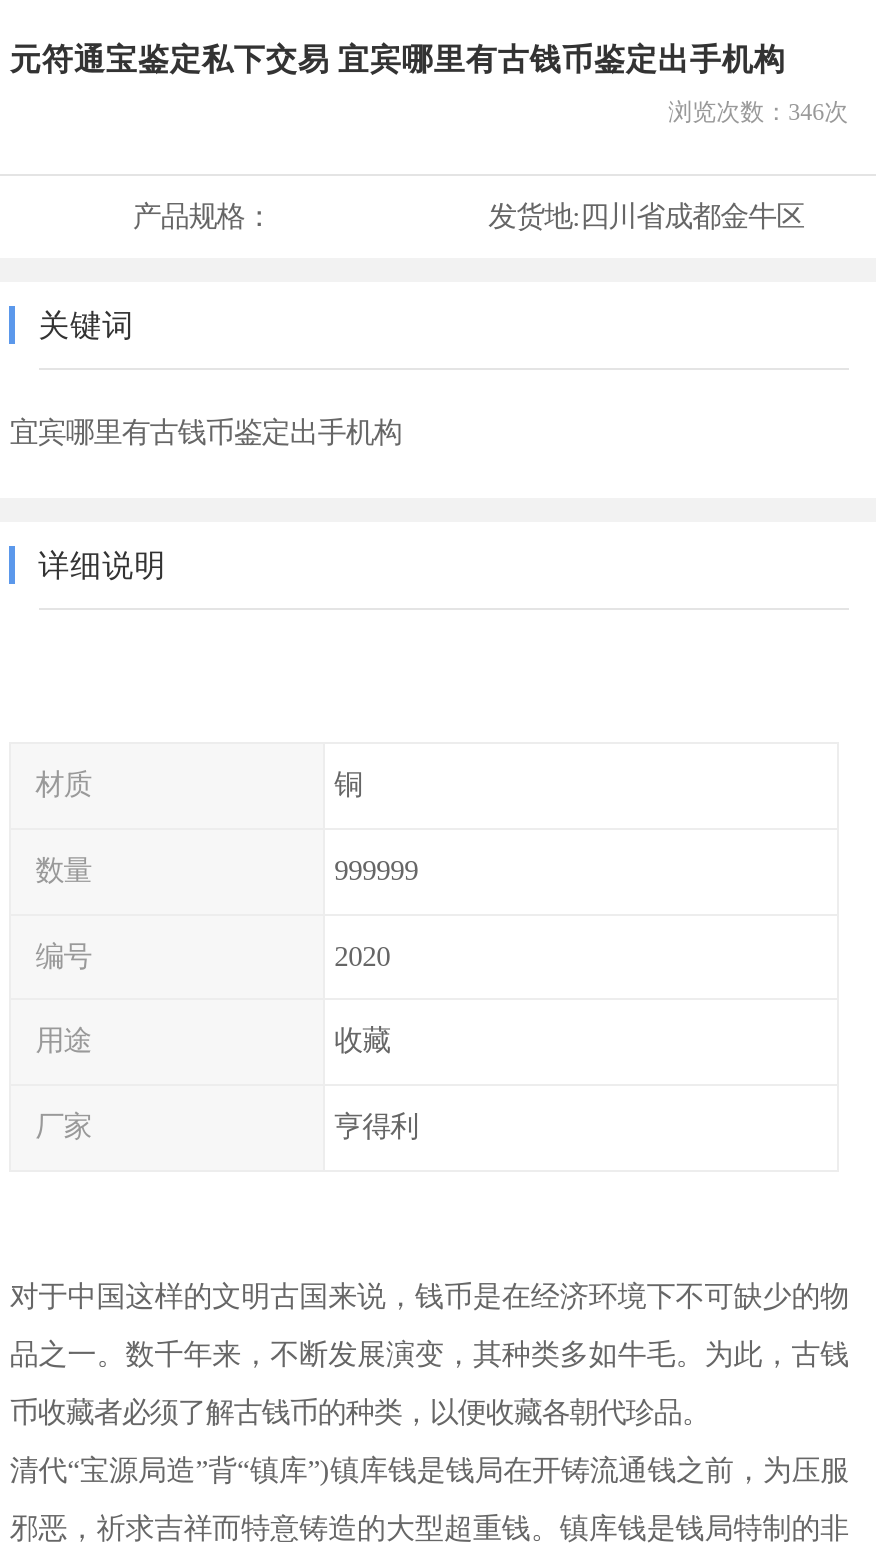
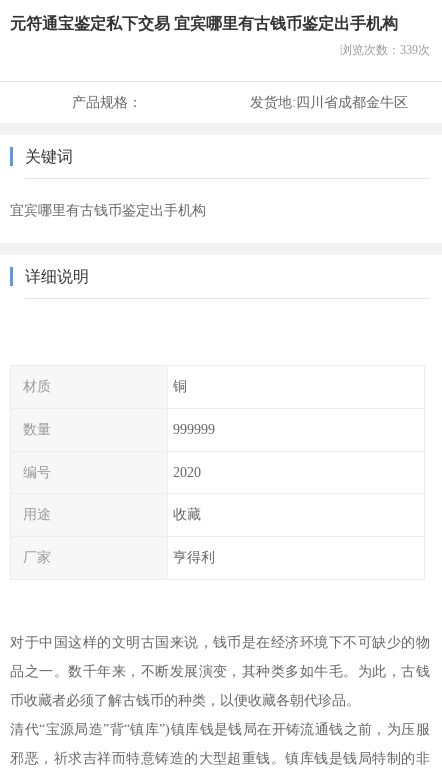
- 浏览次数：346次
+ 浏览次数：339次
